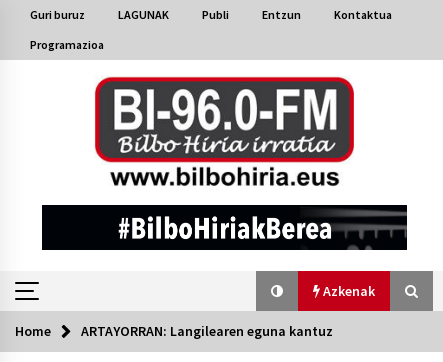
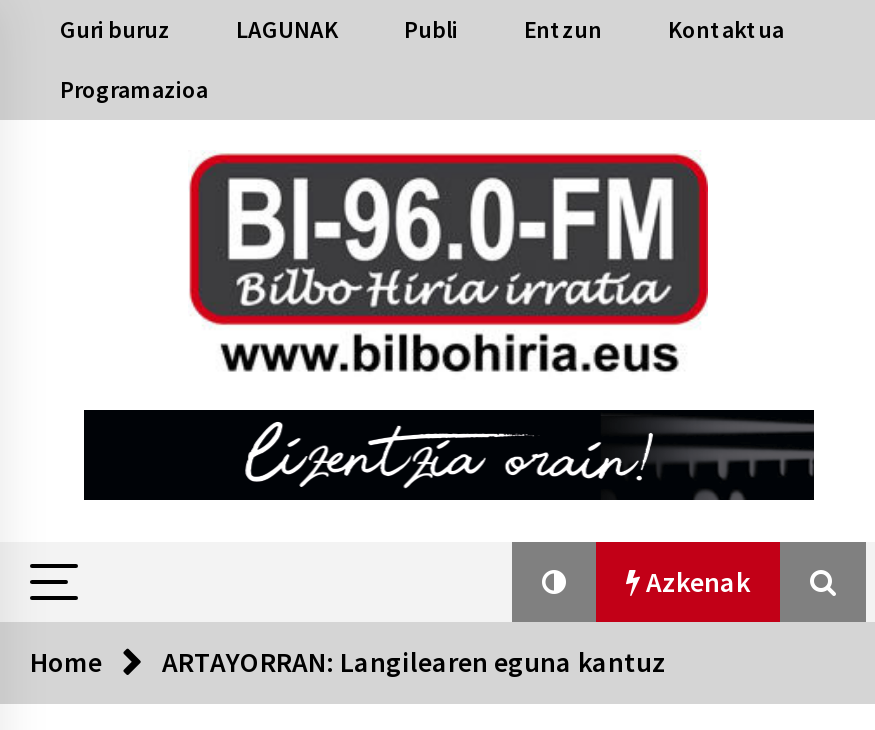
- [image]
+ [image]
